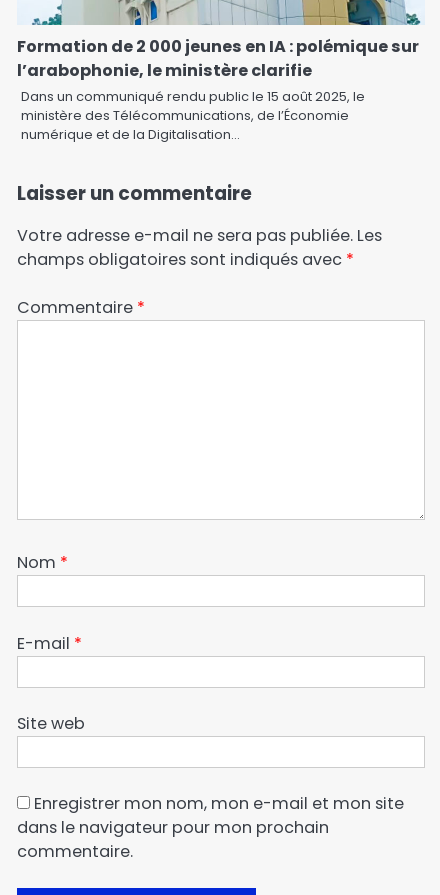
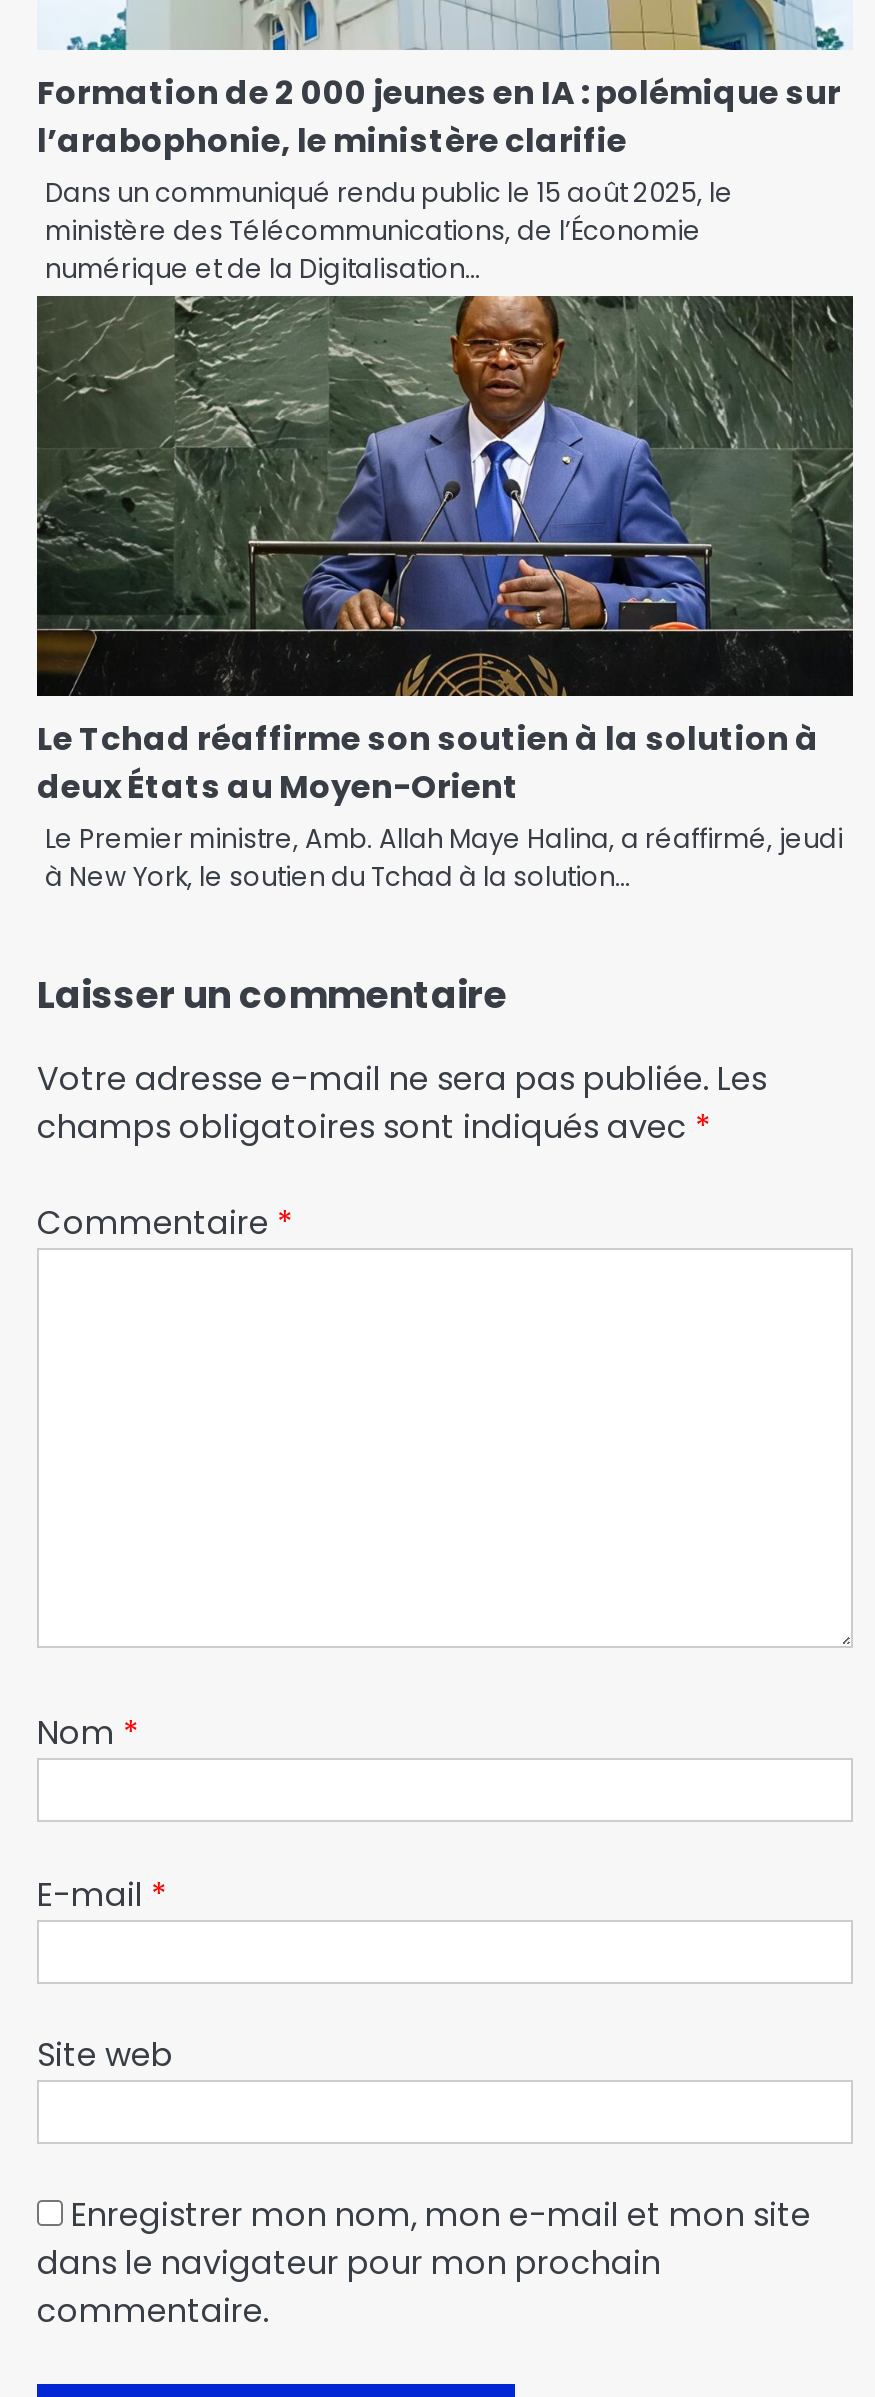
+ [image]
+ Le Tchad réaffirme son soutien à la solution à
+ deux États au Moyen-Orient
+ Le Premier ministre, Amb. Allah Maye Halina, a réaffirmé, jeudi
+ à New York, le soutien du Tchad à la solution…
